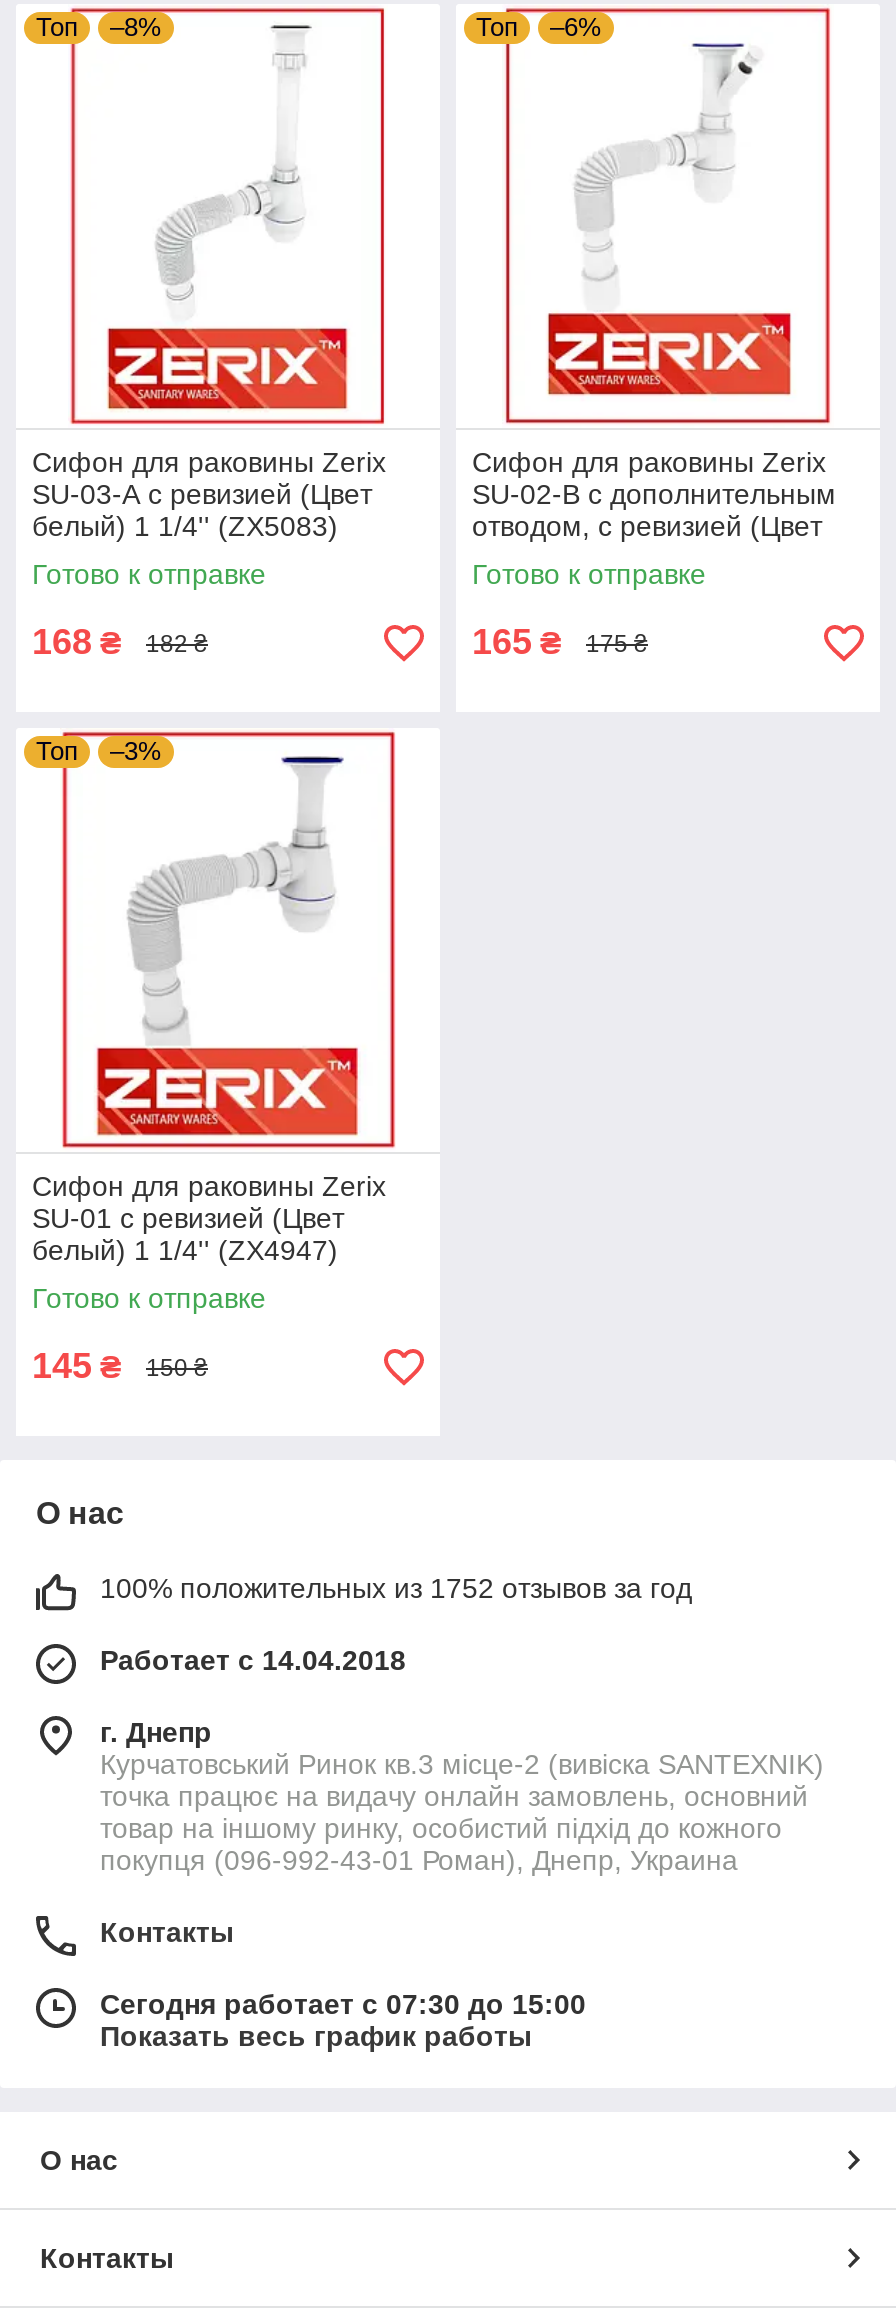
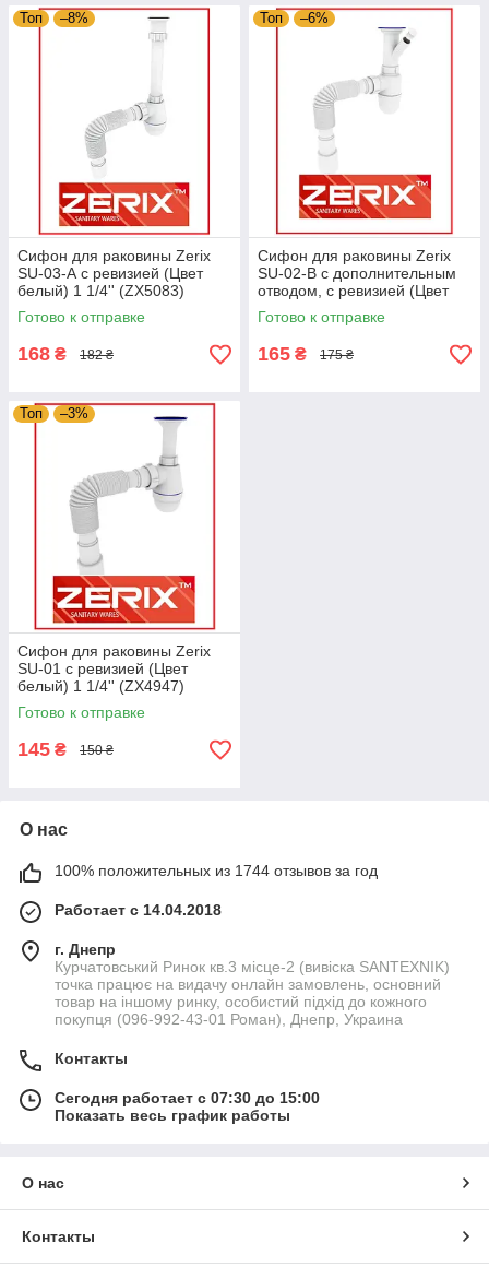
- 100% положительных из 1752 отзывов за год
+ 100% положительных из 1744 отзывов за год
